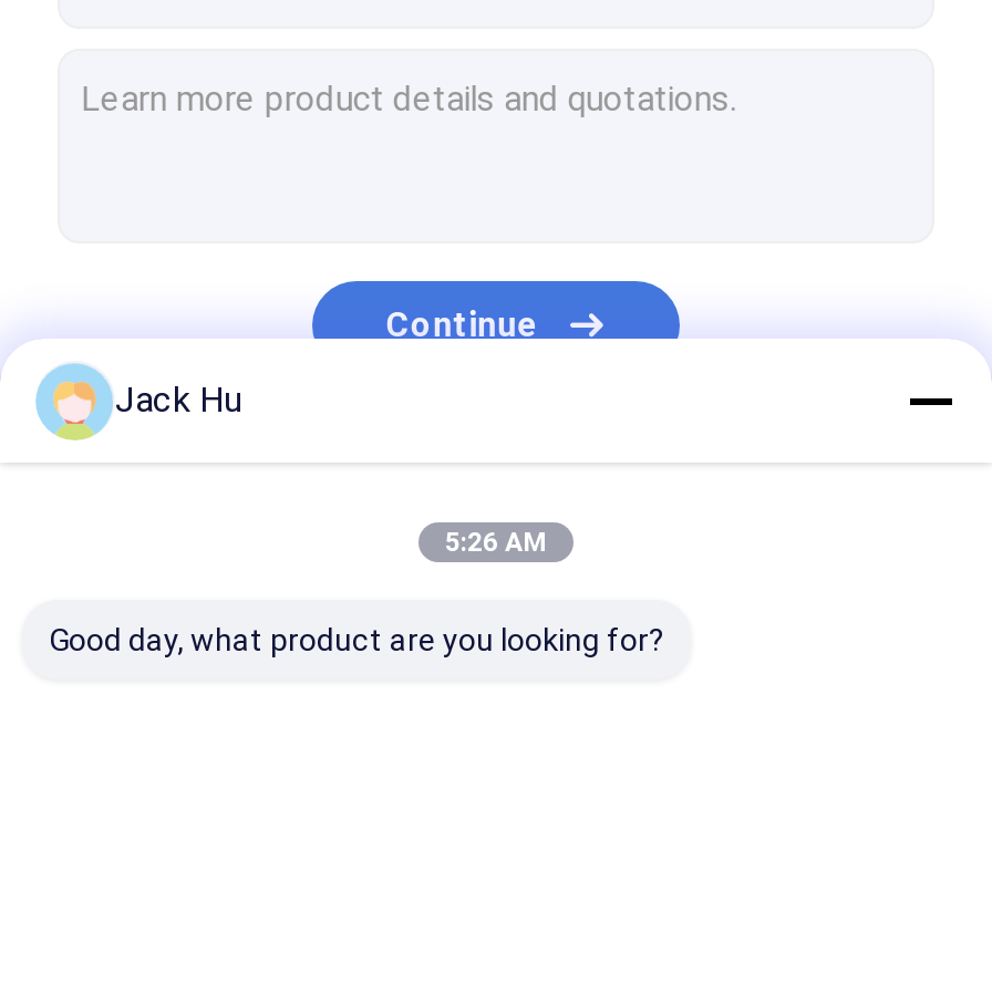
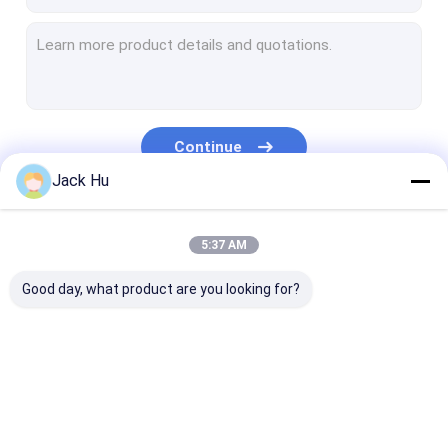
- 5:26 AM
+ 5:37 AM
